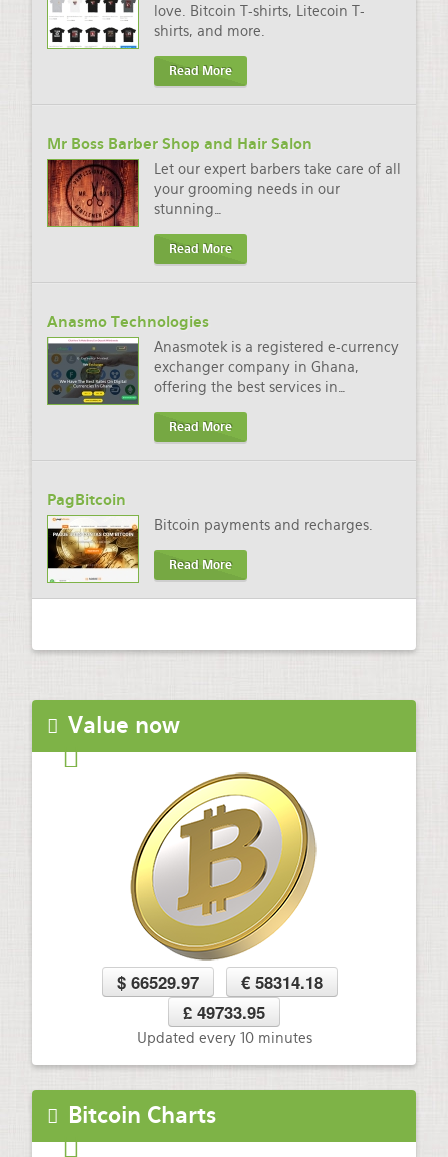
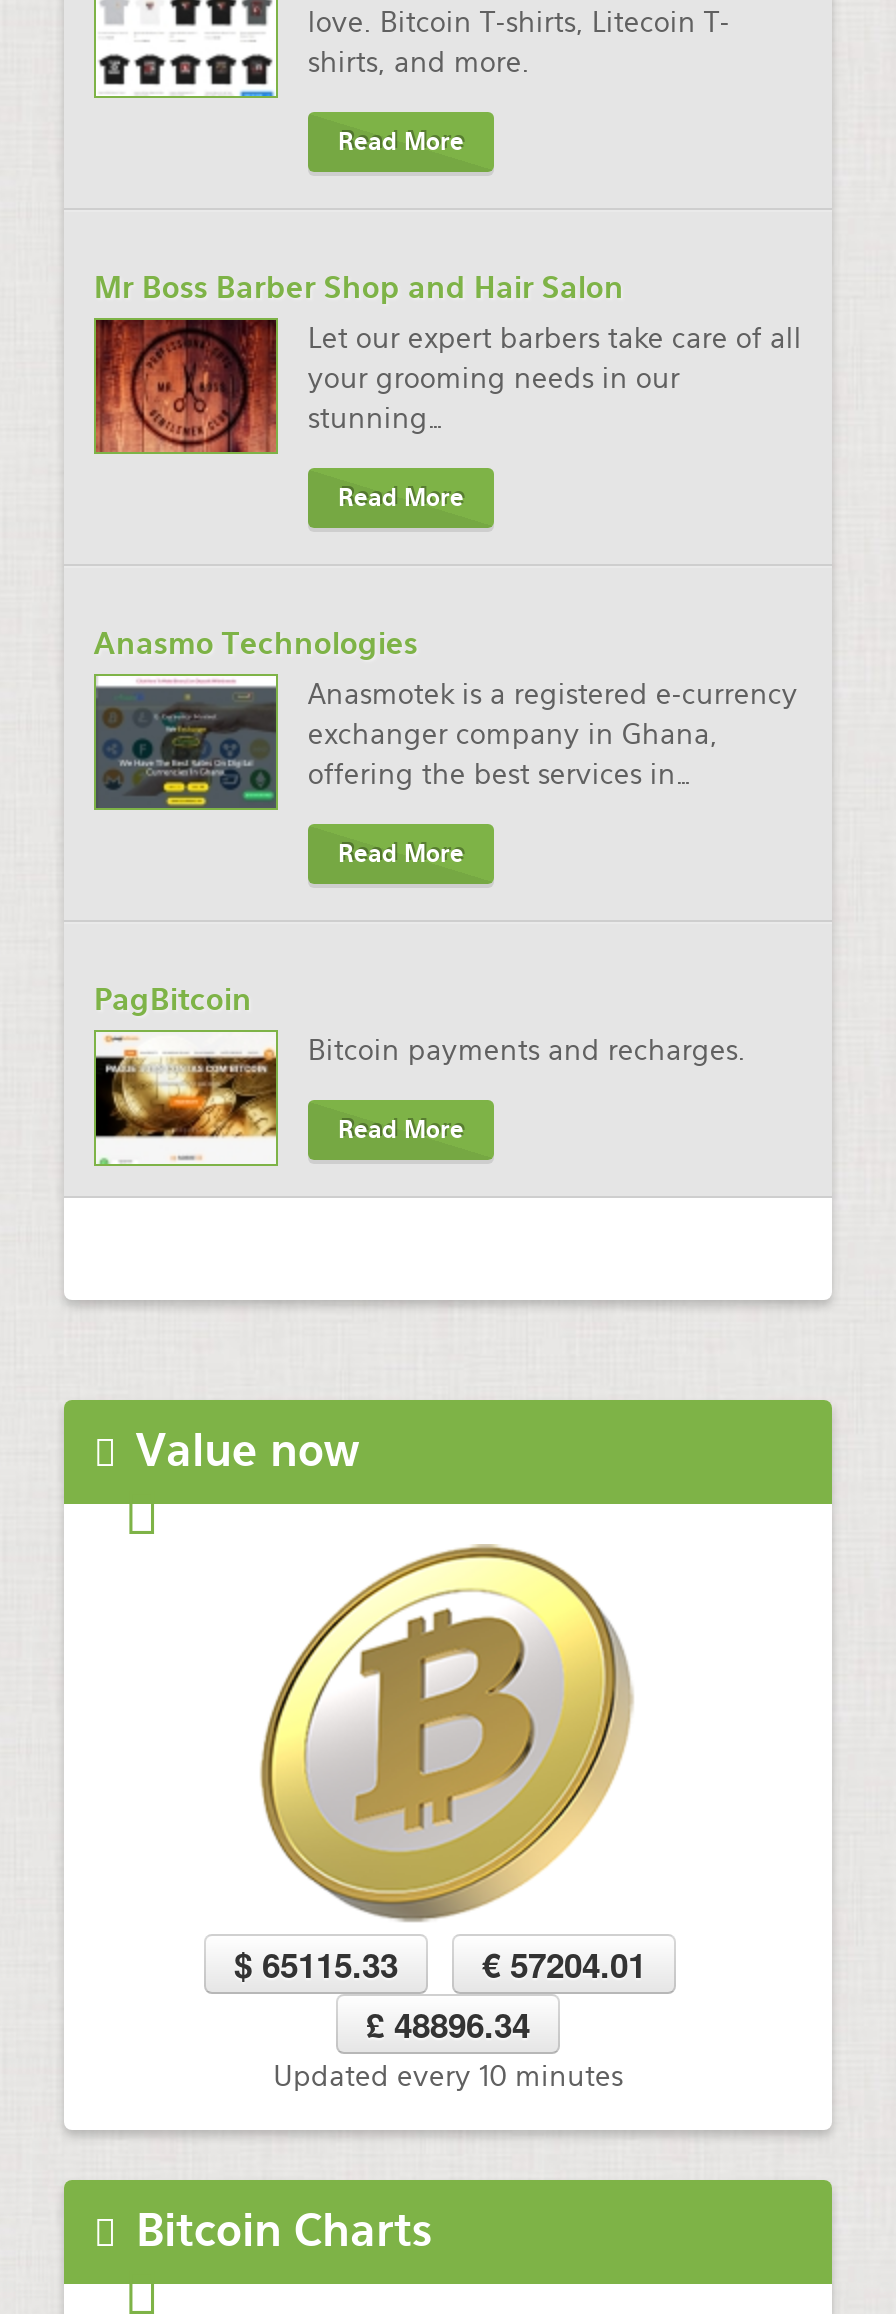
- $ 66529.97
+ $ 65115.33

- € 58314.18
+ € 57204.01

- £ 49733.95
+ £ 48896.34
